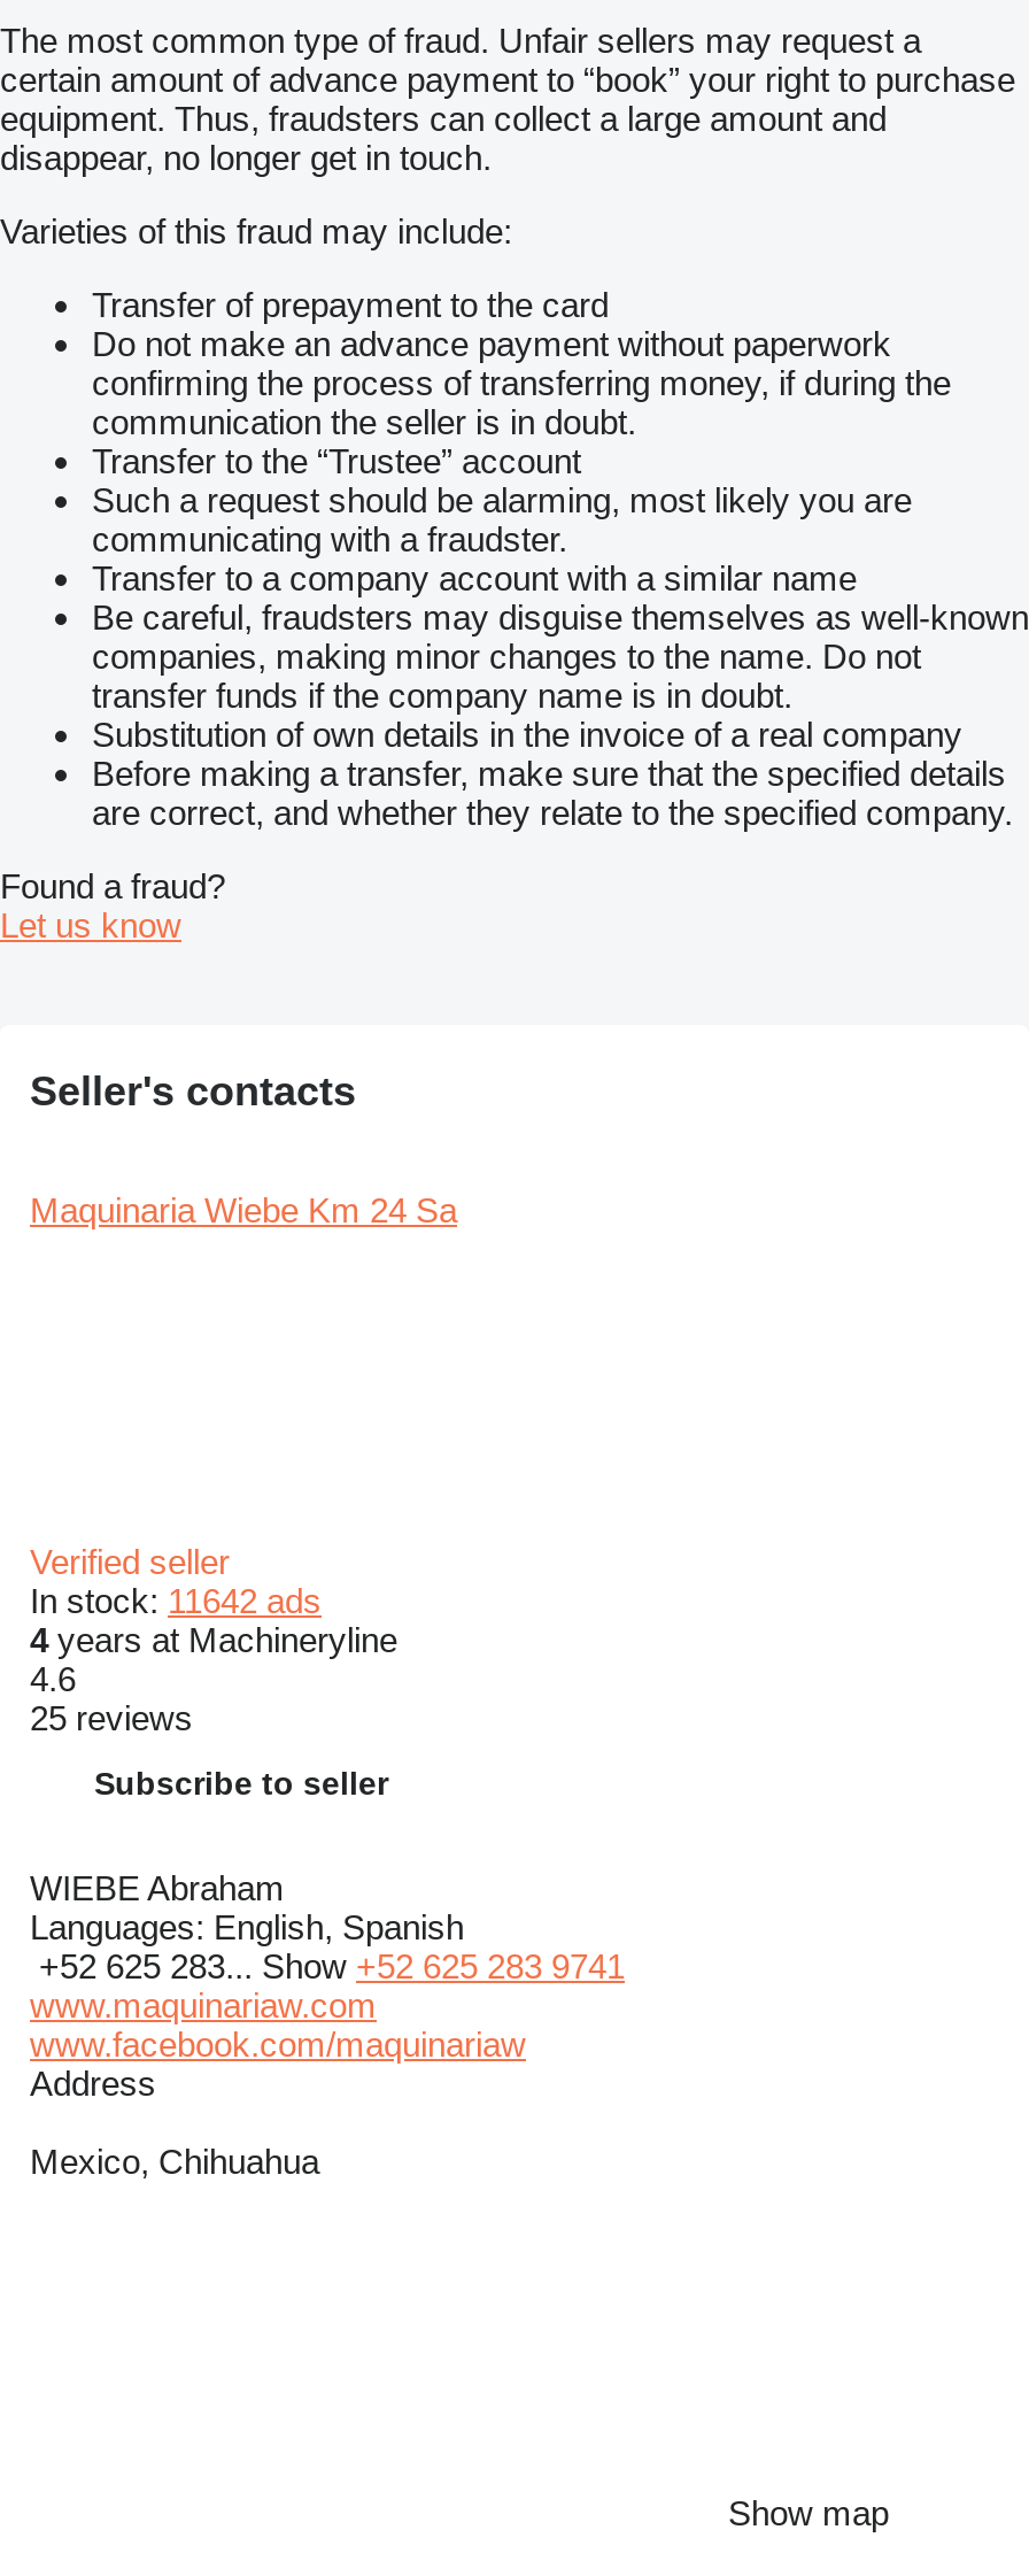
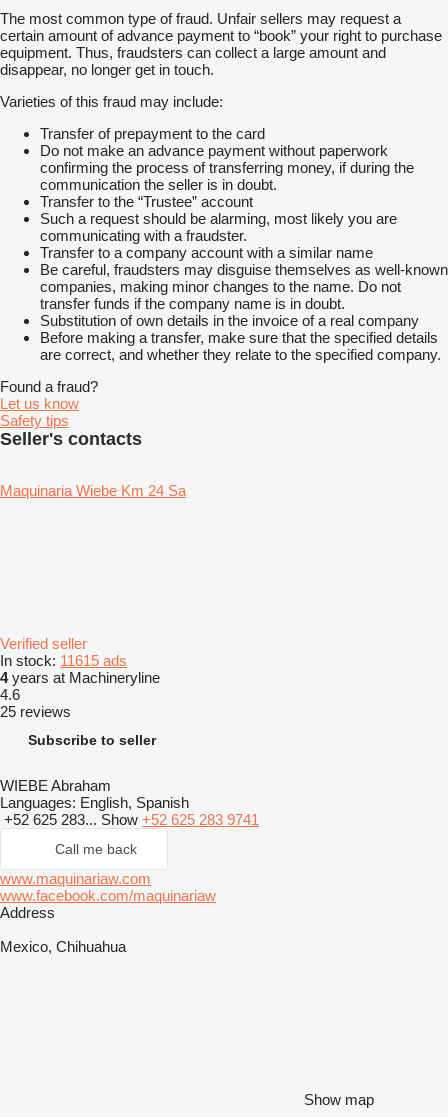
+ Safety tips

moved up: Seller's contacts | Maquinaria Wiebe Km 24 Sa | Verified seller

- In stock: 11642 ads
+ In stock: 11615 ads

moved up: 4 years at Machineryline | 4.6 | 25 reviews | Subscribe to seller | WIEBE Abraham | Languages: English, Spanish | +52 625 283... Show +52 625 283 9741

+ Call me back
